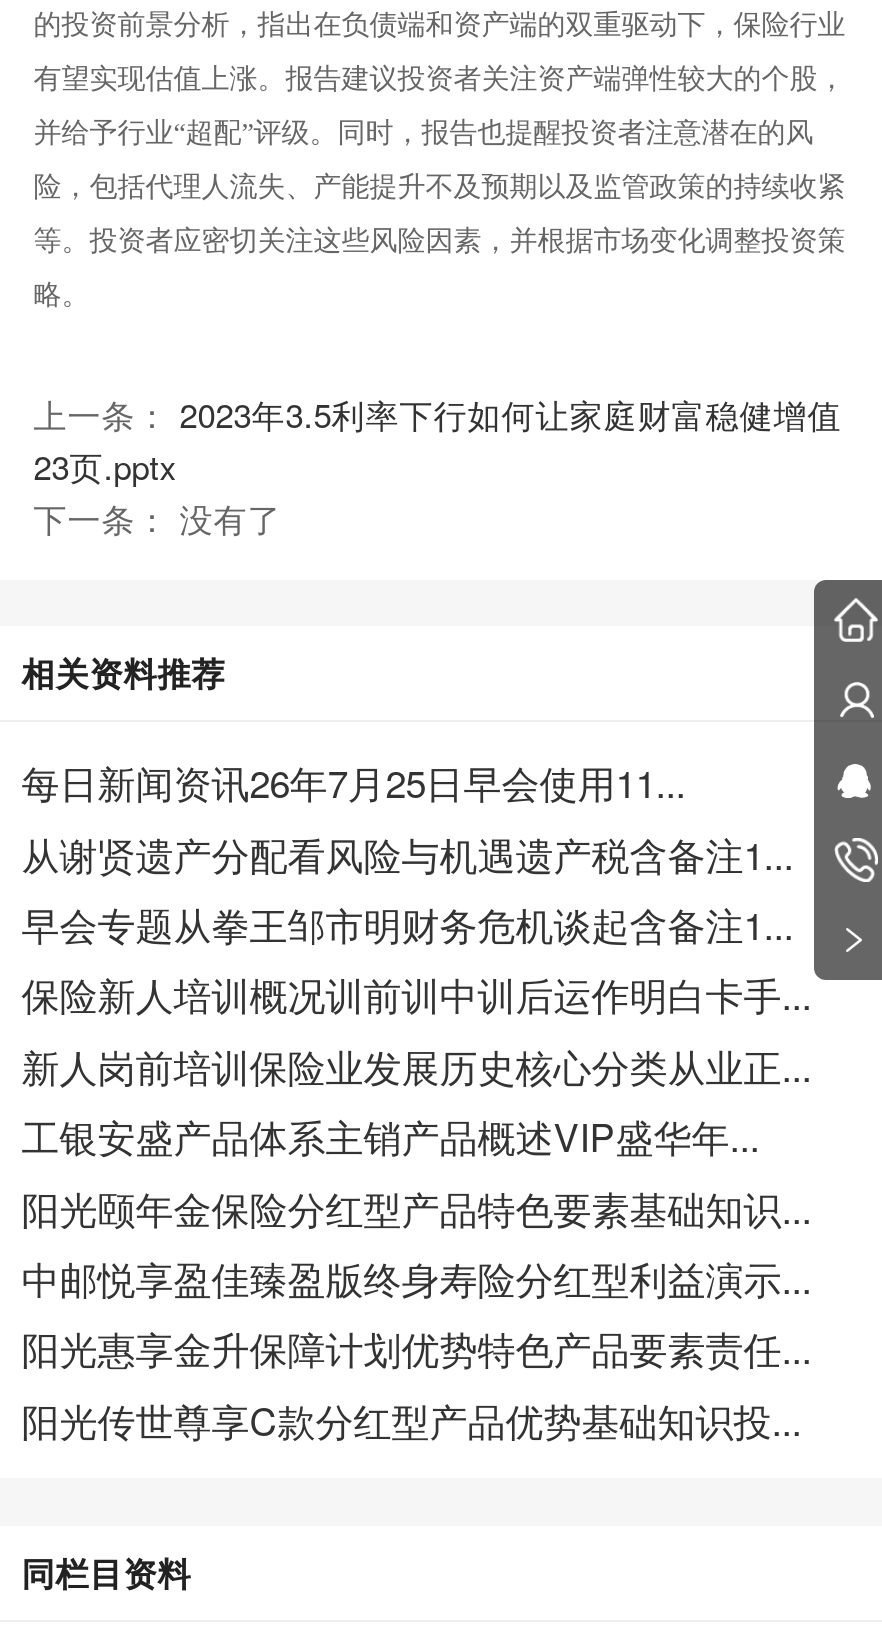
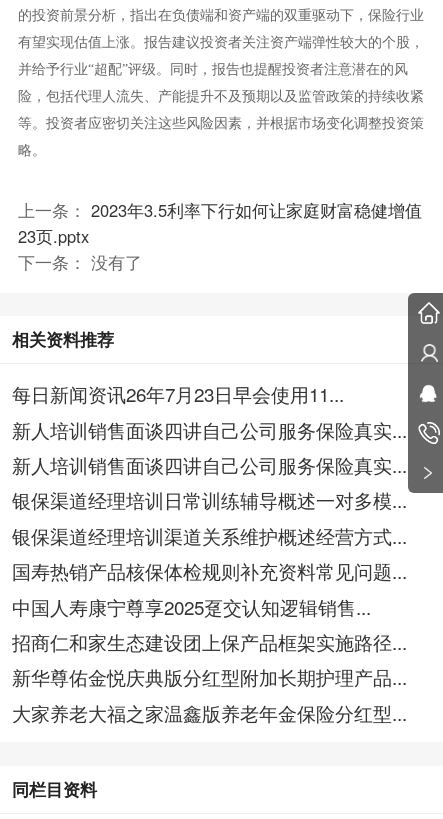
- 每日新闻资讯26年7月25日早会使用11...
- 从谢贤遗产分配看风险与机遇遗产税含备注1...
- 早会专题从拳王邹市明财务危机谈起含备注1...
- 保险新人培训概况训前训中训后运作明白卡手...
- 新人岗前培训保险业发展历史核心分类从业正...
- 工银安盛产品体系主销产品概述VIP盛华年...
- 阳光颐年金保险分红型产品特色要素基础知识...
- 中邮悦享盈佳臻盈版终身寿险分红型利益演示...
- 阳光惠享金升保障计划优势特色产品要素责任...
- 阳光传世尊享C款分红型产品优势基础知识投...
+ 每日新闻资讯26年7月23日早会使用11...
+ 新人培训销售面谈四讲自己公司服务保险真实...
+ 新人培训销售面谈四讲自己公司服务保险真实...
+ 银保渠道经理培训日常训练辅导概述一对多模...
+ 银保渠道经理培训渠道关系维护概述经营方式...
+ 国寿热销产品核保体检规则补充资料常见问题...
+ 中国人寿康宁尊享2025趸交认知逻辑销售...
+ 招商仁和家生态建设团上保产品框架实施路径...
+ 新华尊佑金悦庆典版分红型附加长期护理产品...
+ 大家养老大福之家温鑫版养老年金保险分红型...
